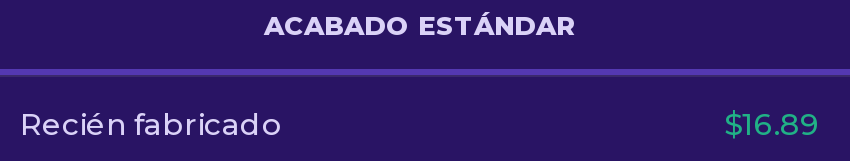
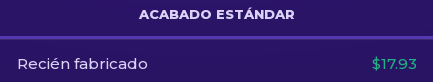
- $16.89
+ $17.93
